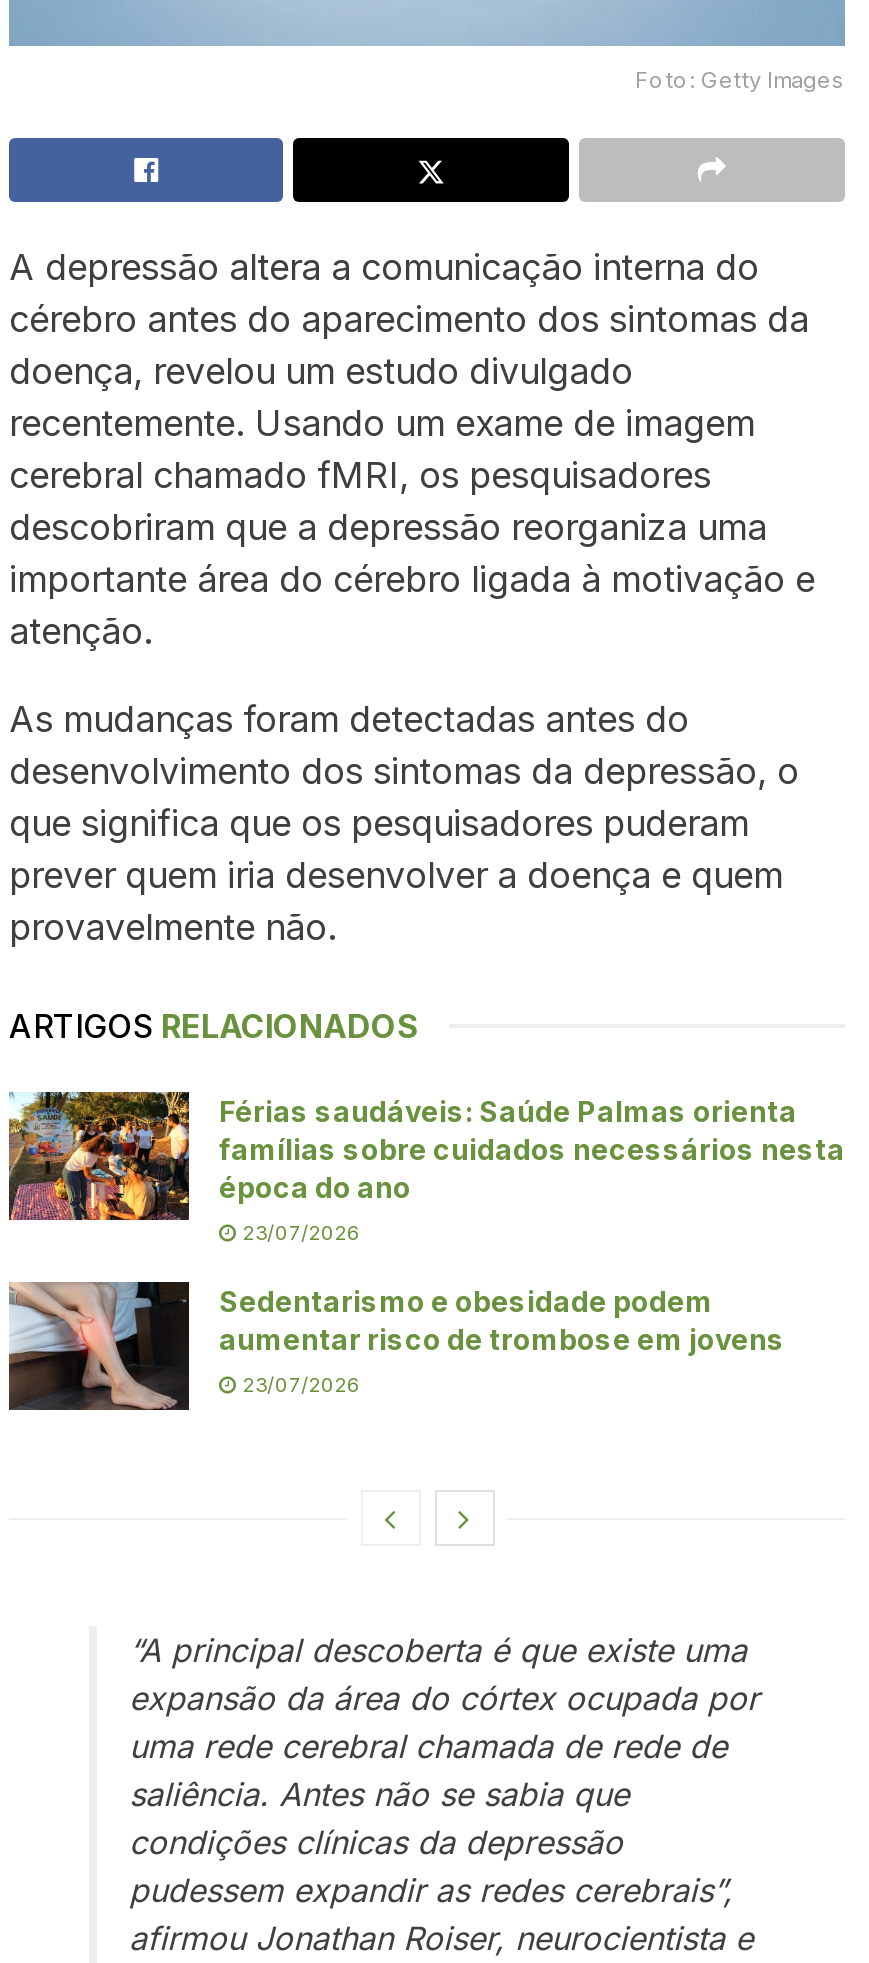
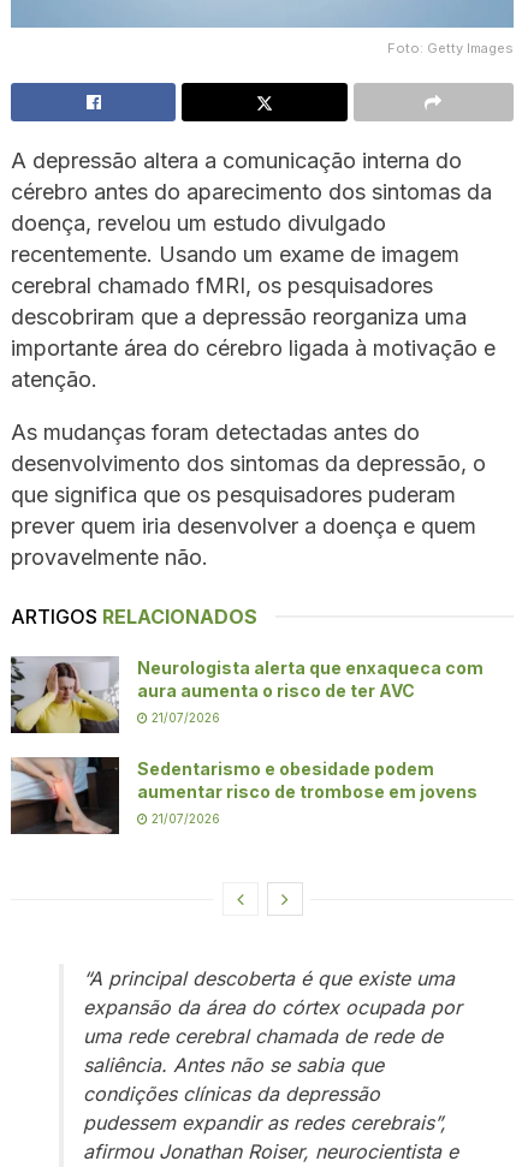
- [image]
- Férias saudáveis: Saúde Palmas orienta
- famílias sobre cuidados necessários nesta
- época do ano
+ [image]
+ Neurologista alerta que enxaqueca com
+ aura aumenta o risco de ter AVC

- 23/07/2026
+ 21/07/2026

- 23/07/2026
+ 21/07/2026
